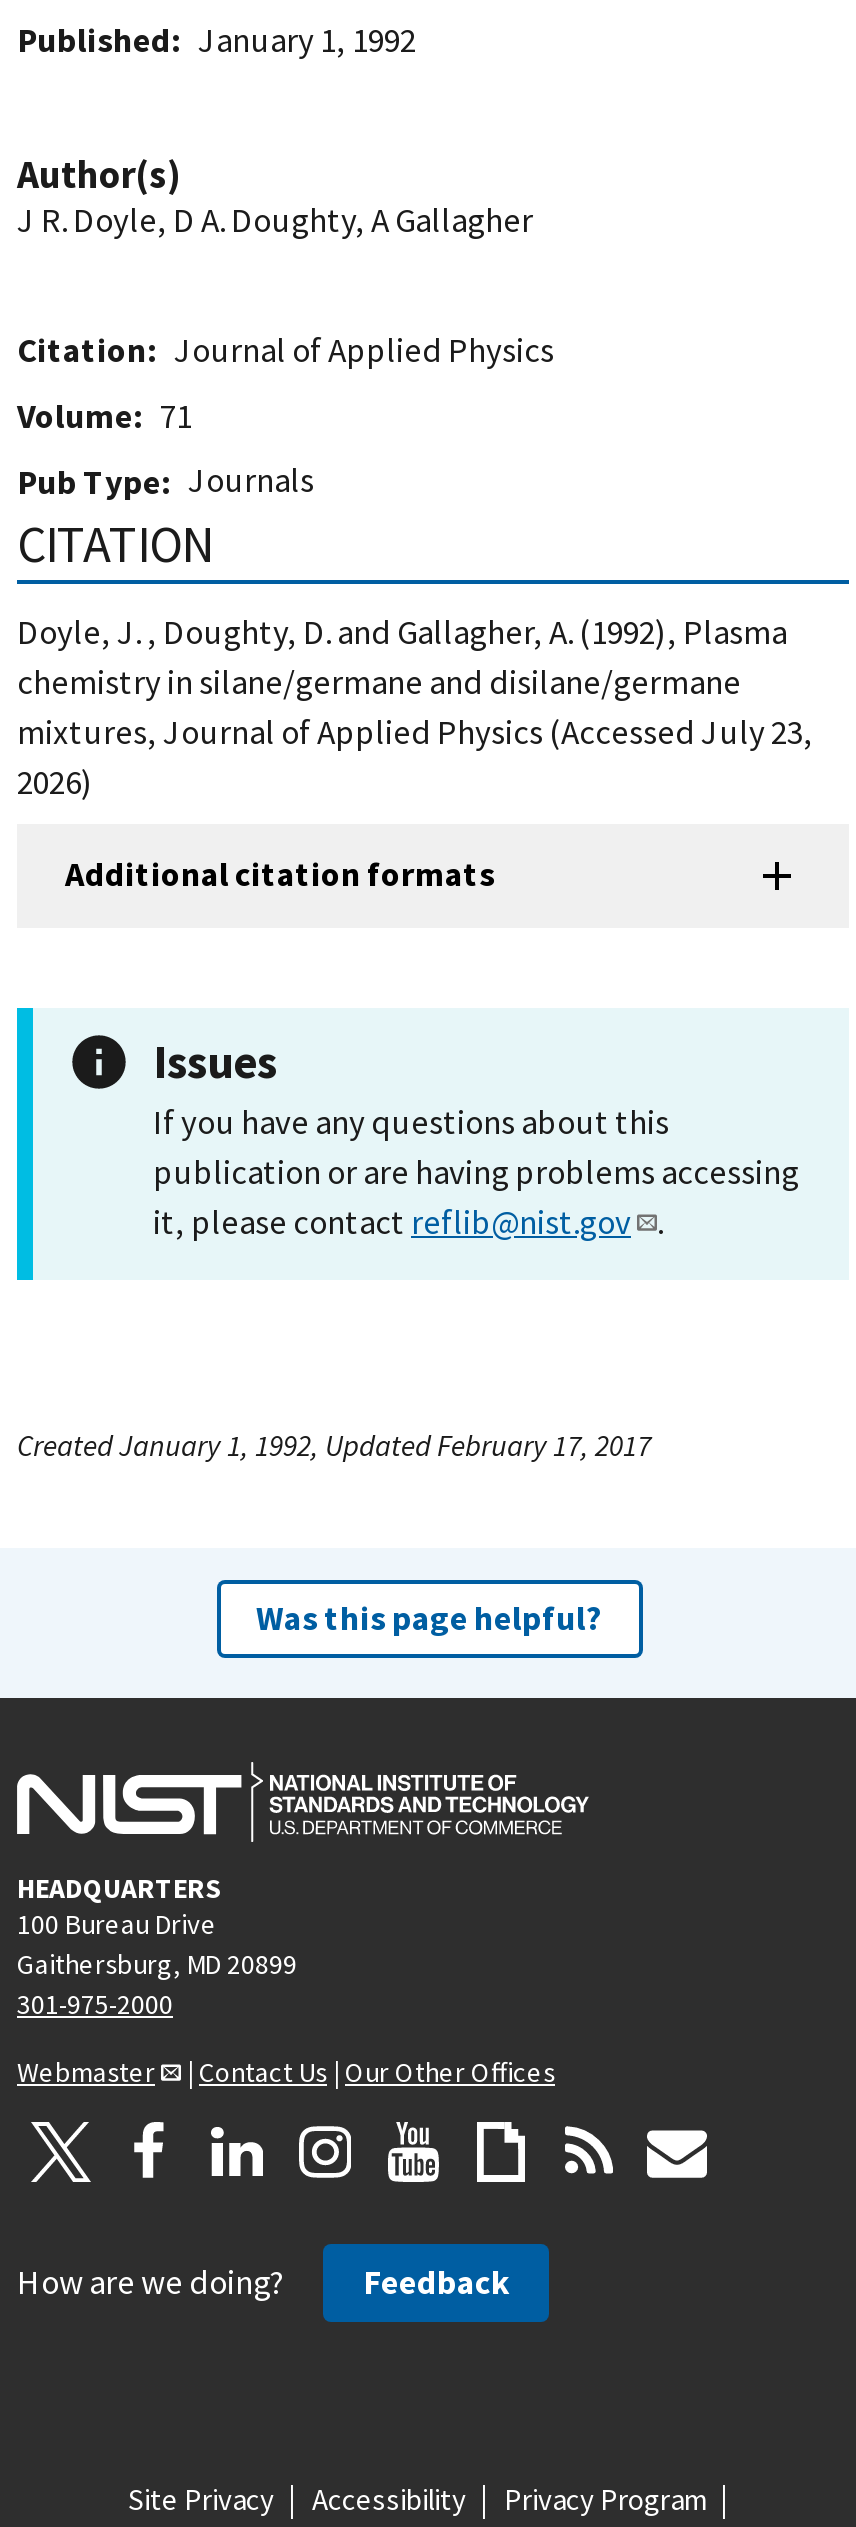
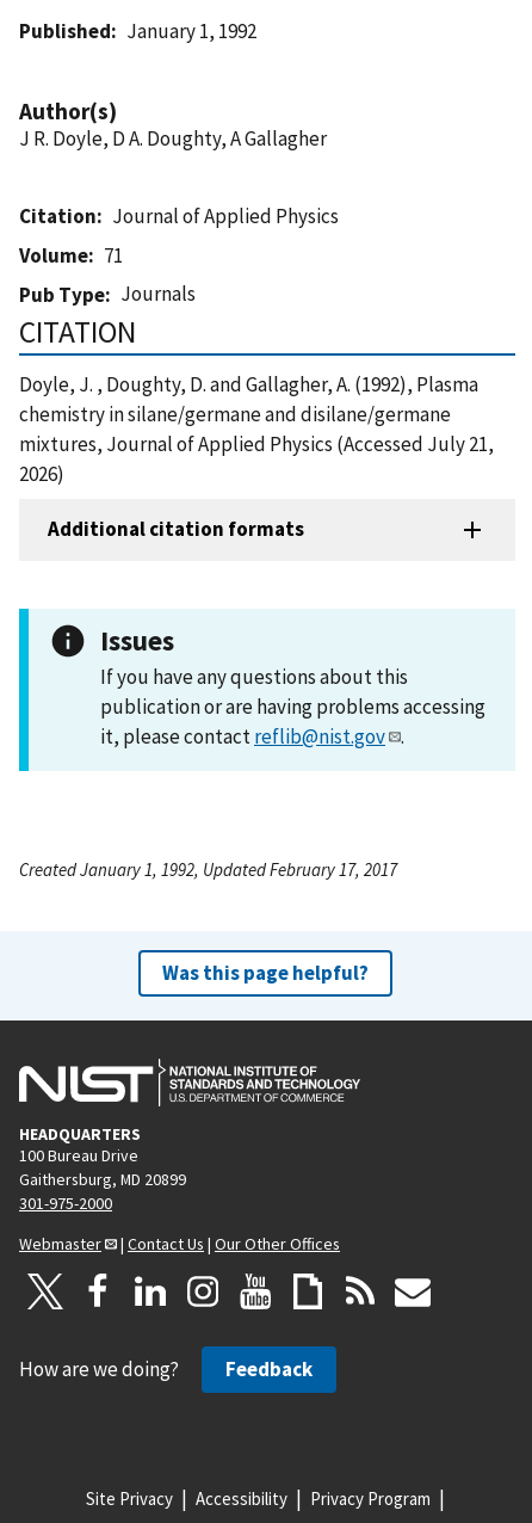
- mixtures, Journal of Applied Physics (Accessed July 23,
+ mixtures, Journal of Applied Physics (Accessed July 21,
